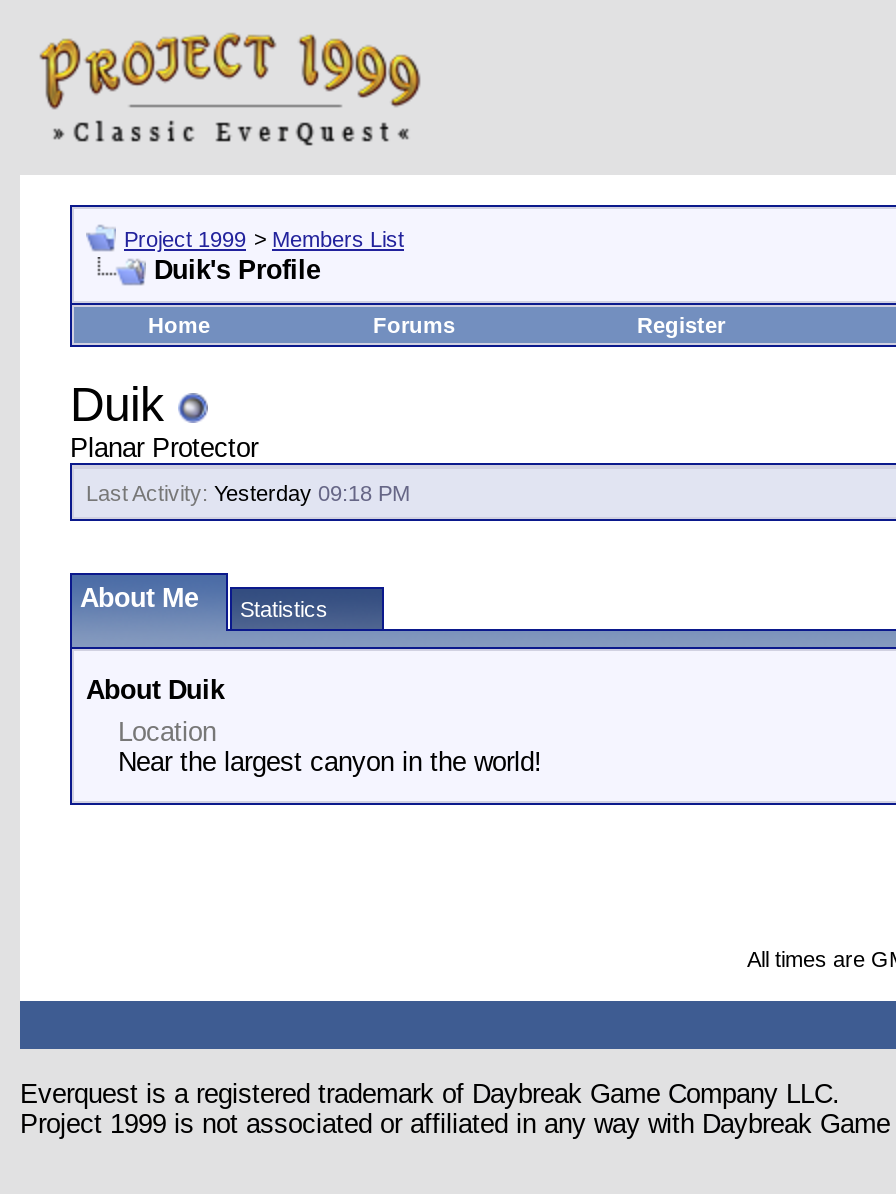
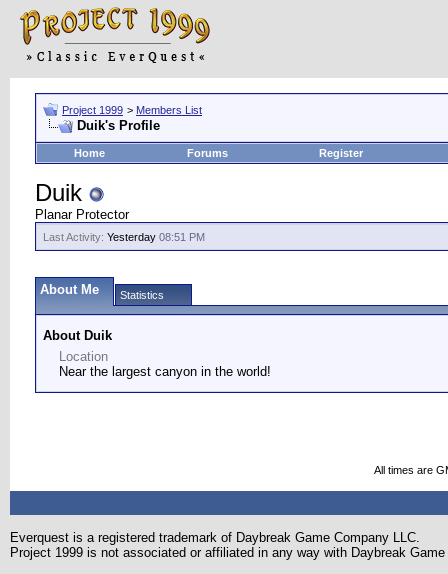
- Last Activity: Yesterday 09:18 PM
+ Last Activity: Yesterday 08:51 PM
